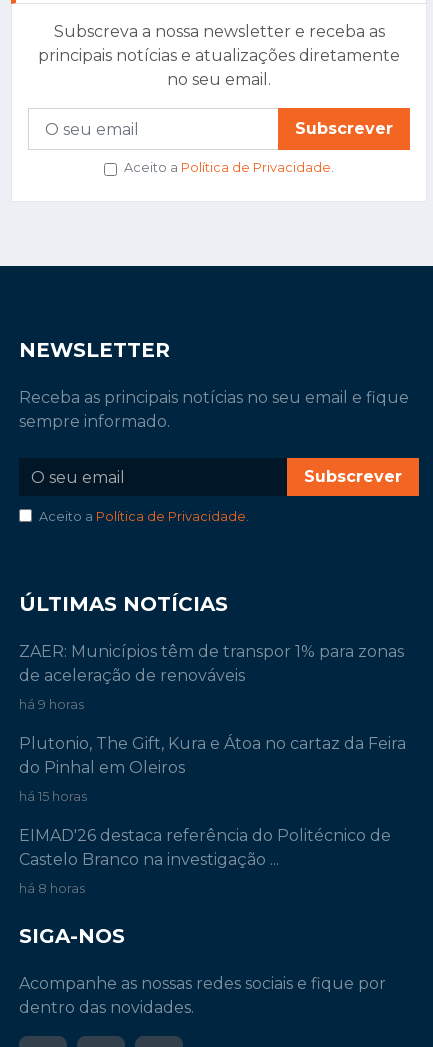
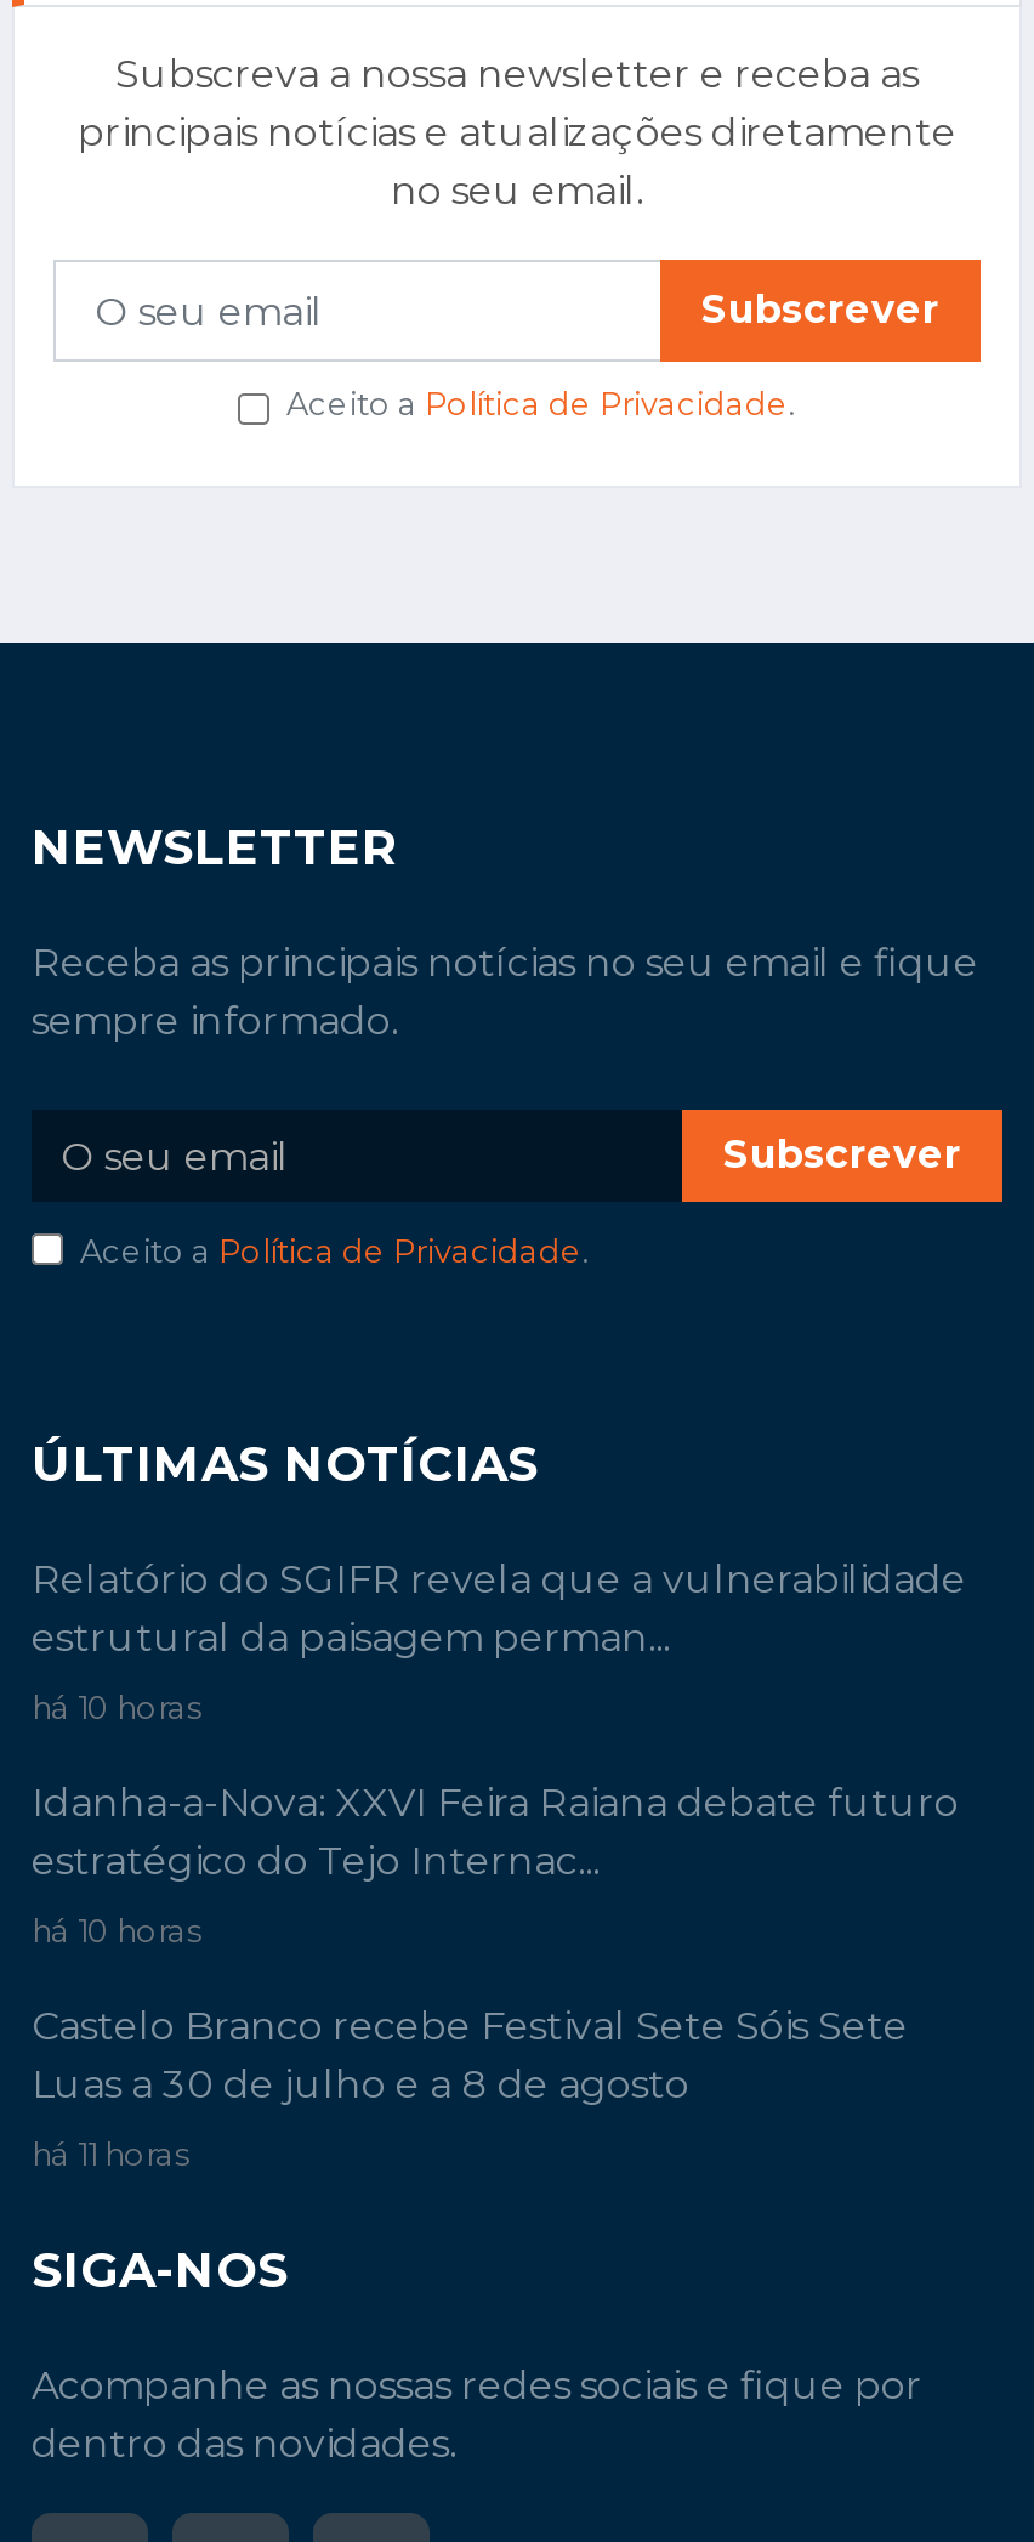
- ZAER: Municípios têm de transpor 1% para zonas
- de aceleração de renováveis
+ Relatório do SGIFR revela que a vulnerabilidade
+ estrutural da paisagem perman...

- há 9 horas
+ há 10 horas

- Plutonio, The Gift, Kura e Átoa no cartaz da Feira
- do Pinhal em Oleiros
+ Idanha-a-Nova: XXVI Feira Raiana debate futuro
+ estratégico do Tejo Internac...

- há 15 horas
+ há 10 horas

- EIMAD'26 destaca referência do Politécnico de
- Castelo Branco na investigação ...
+ Castelo Branco recebe Festival Sete Sóis Sete
+ Luas a 30 de julho e a 8 de agosto

- há 8 horas
+ há 11 horas
